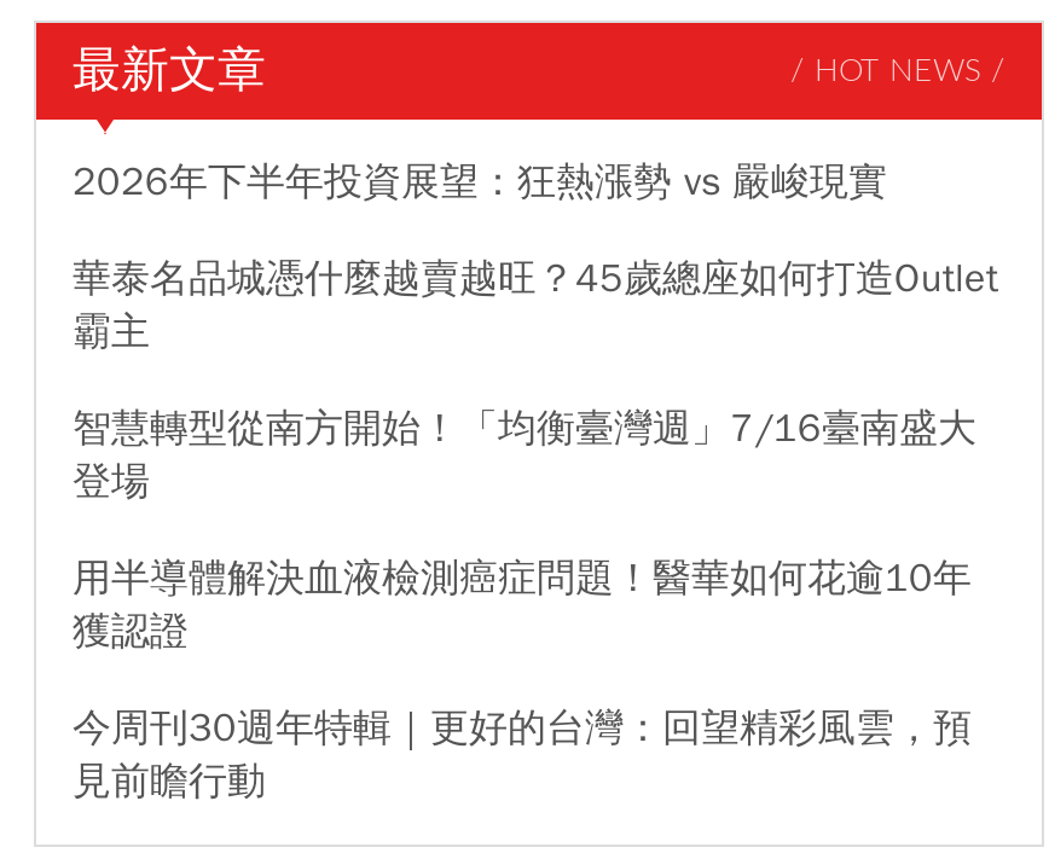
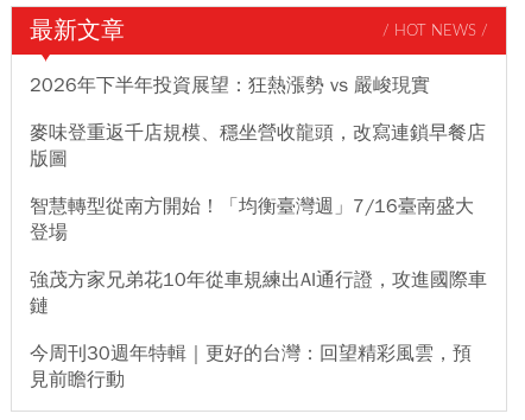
- 華泰名品城憑什麼越賣越旺？45歲總座如何打造Outlet
- 霸主
+ 麥味登重返千店規模、穩坐營收龍頭，改寫連鎖早餐店
+ 版圖

- 用半導體解決血液檢測癌症問題！醫華如何花逾10年
- 獲認證
+ 強茂方家兄弟花10年從車規練出AI通行證，攻進國際車
+ 鏈
